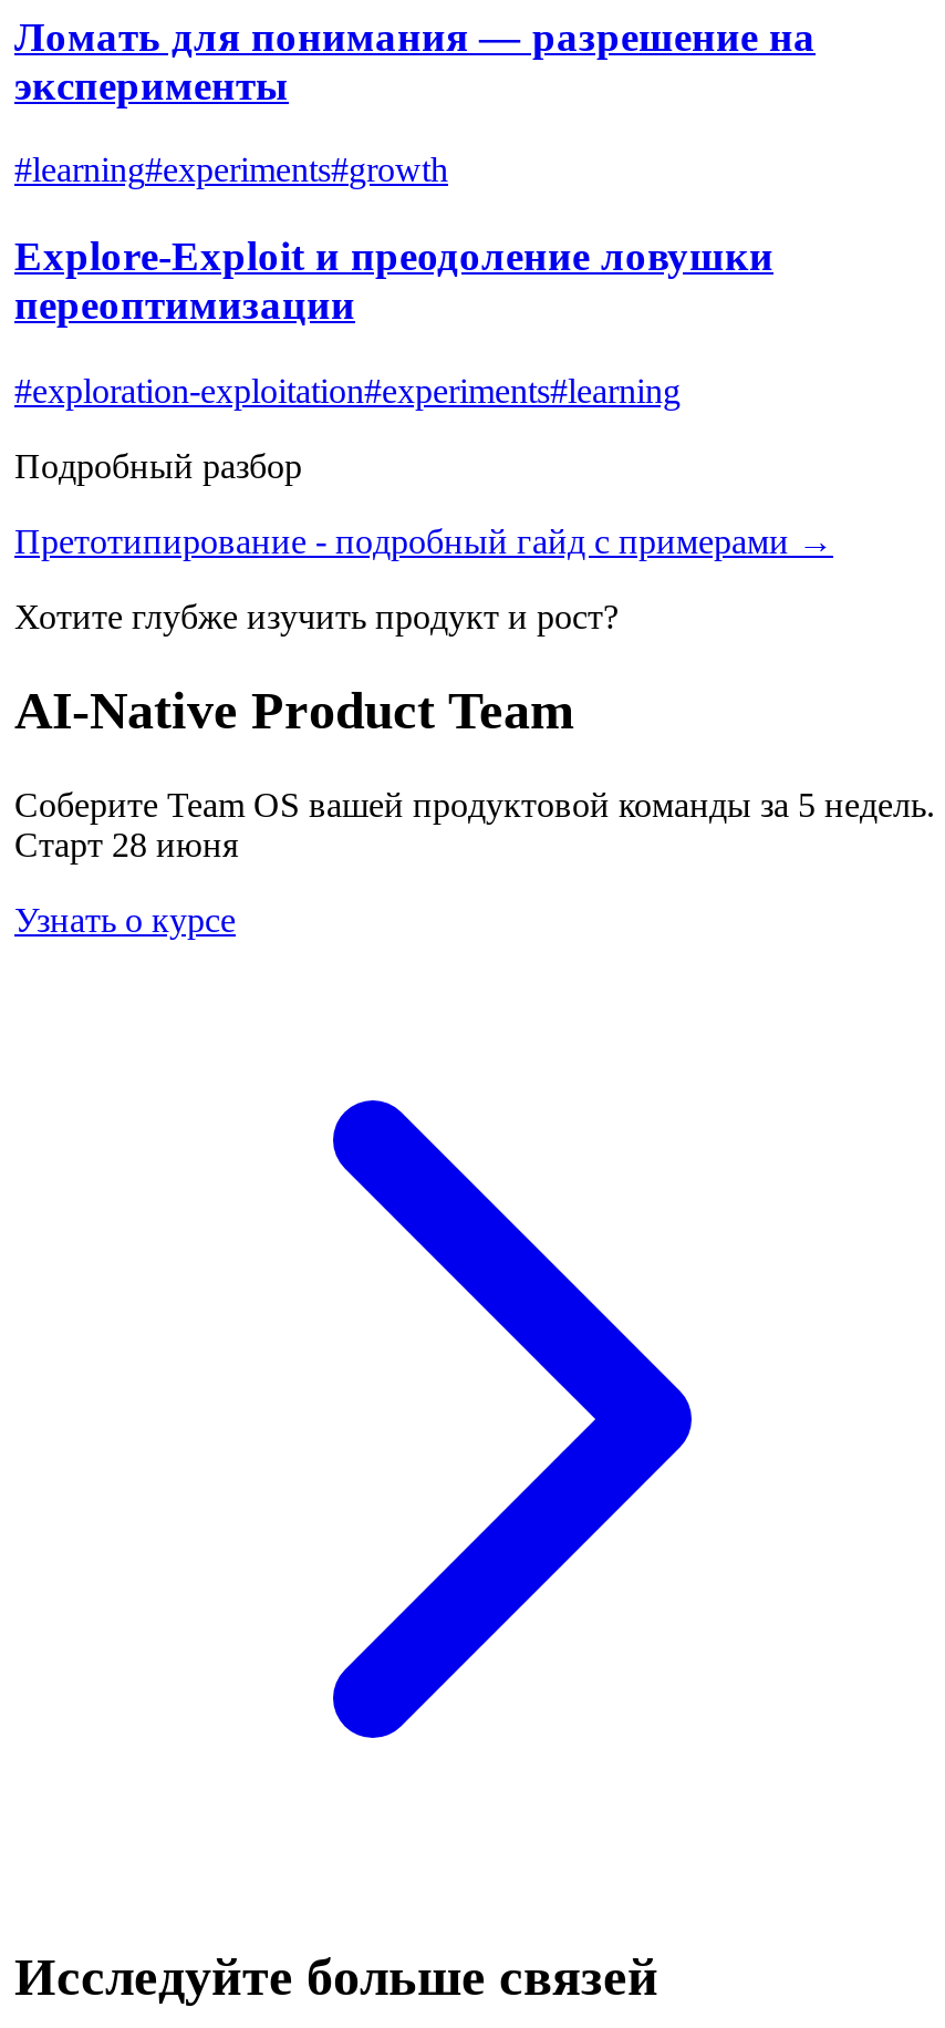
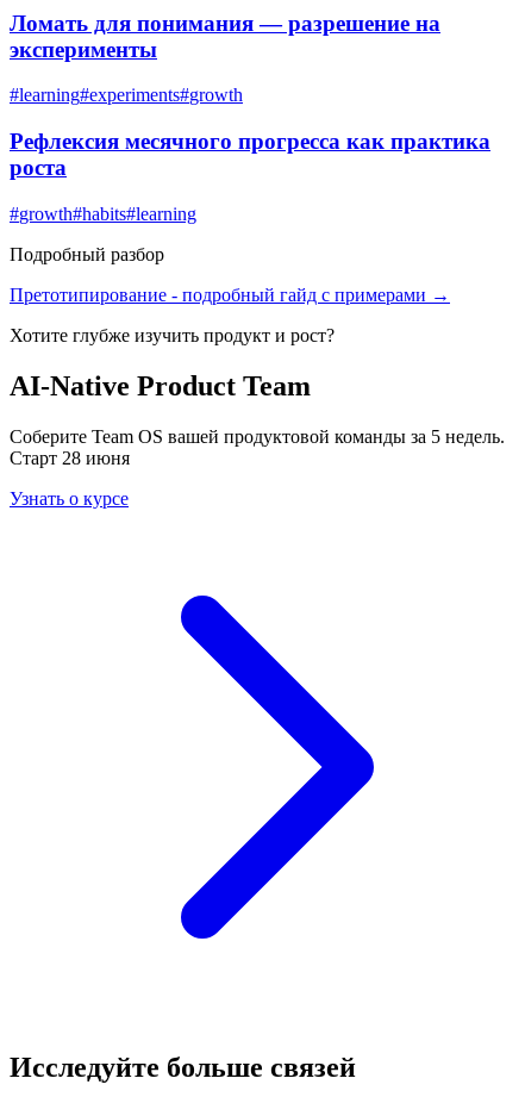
- Explore-Exploit и преодоление ловушки
- переоптимизации
+ Рефлексия месячного прогресса как практика
+ роста

- #exploration-exploitation#experiments#learning
+ #growth#habits#learning
